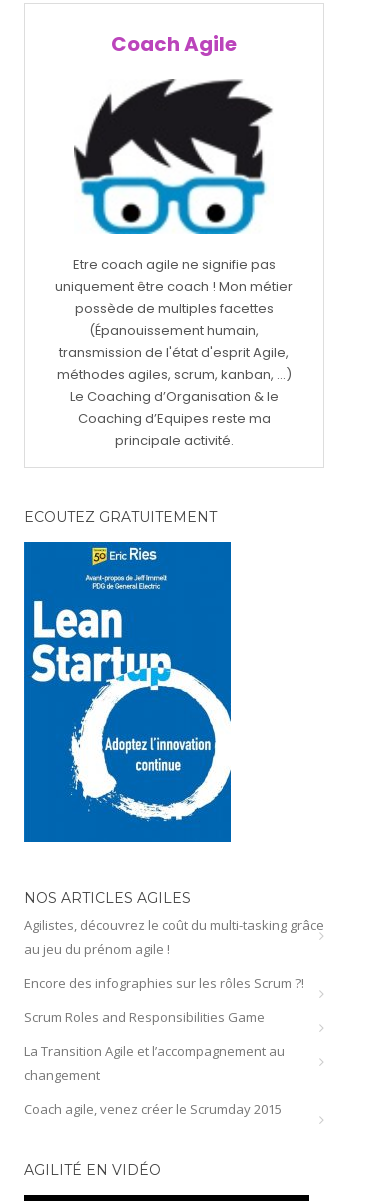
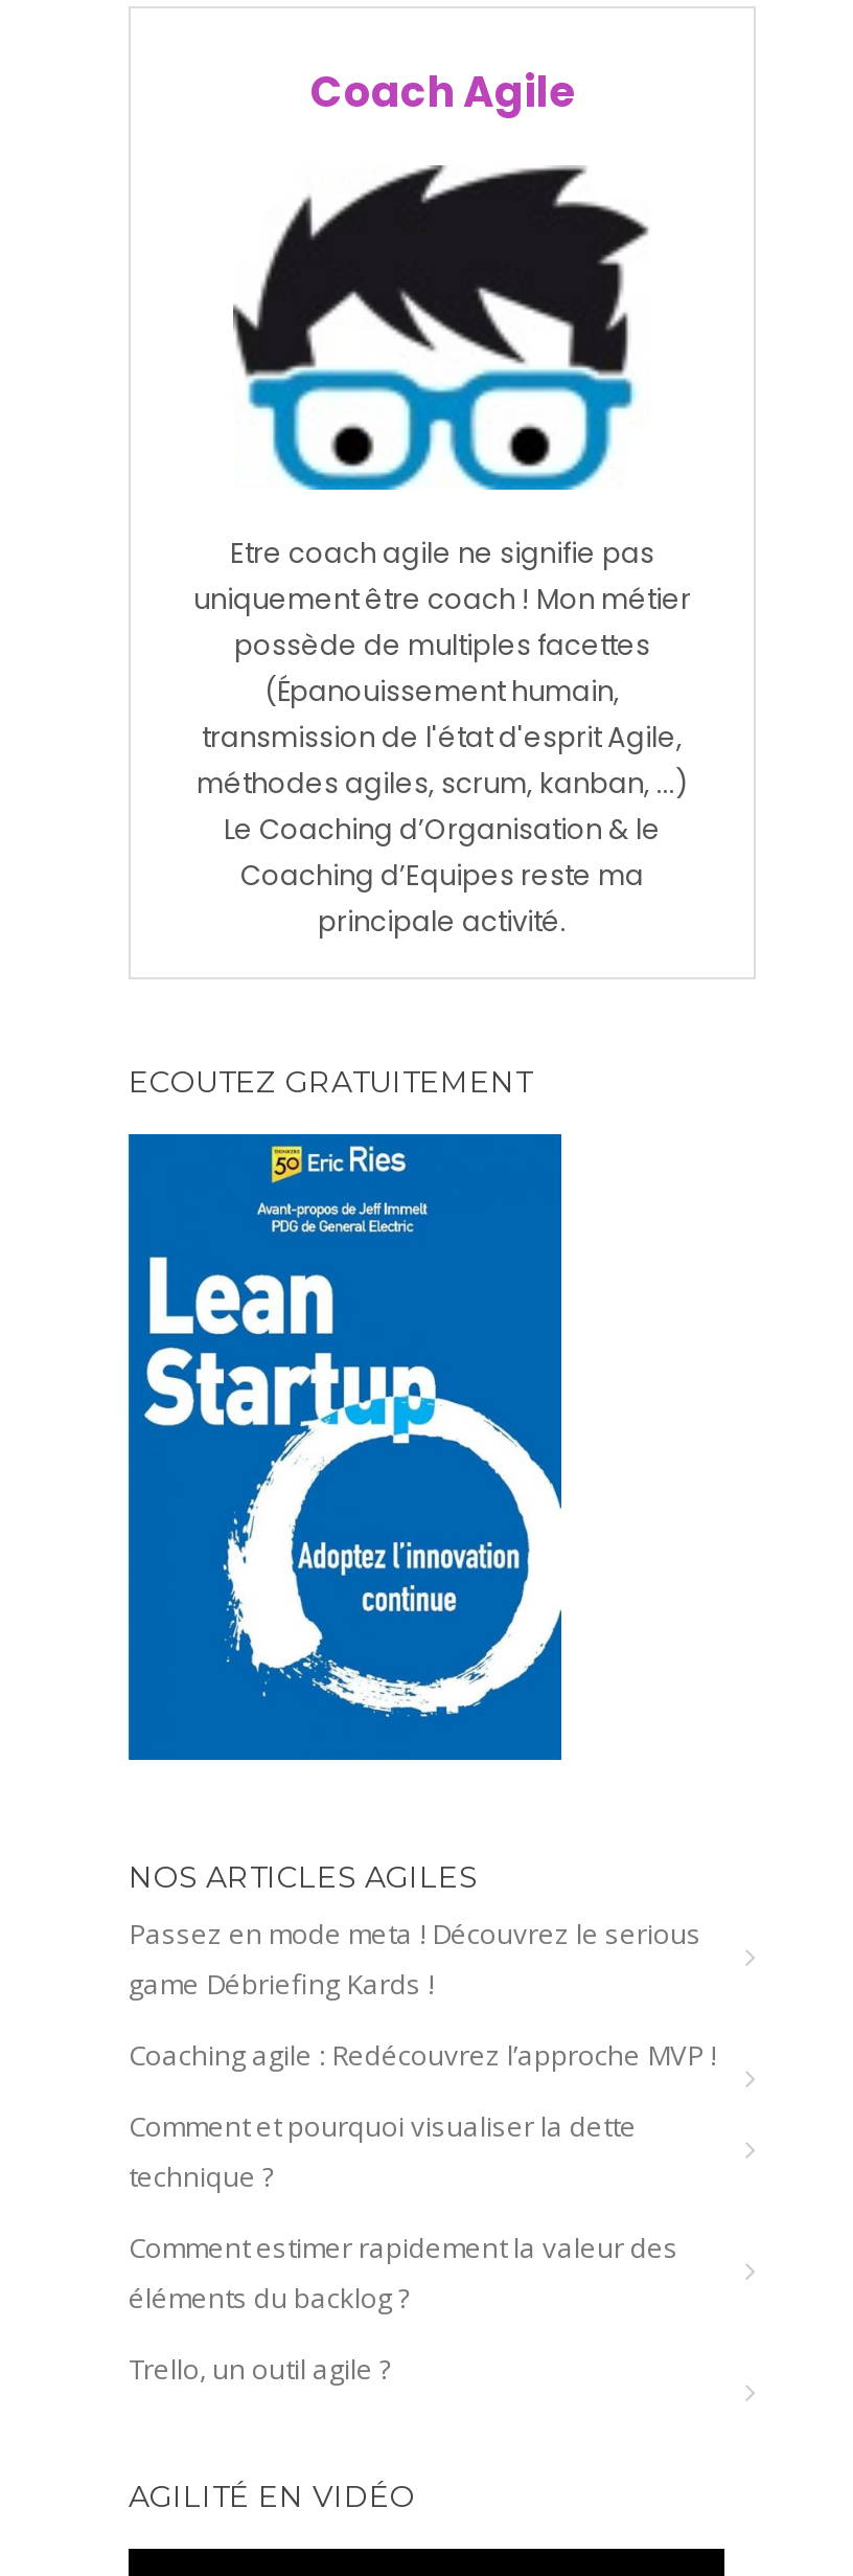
- Agilistes, découvrez le coût du multi-tasking grâce
- au jeu du prénom agile !
+ Passez en mode meta ! Découvrez le serious
+ game Débriefing Kards !

- Encore des infographies sur les rôles Scrum ?!
+ Coaching agile : Redécouvrez l’approche MVP !

- Scrum Roles and Responsibilities Game
+ Comment et pourquoi visualiser la dette
+ technique ?

- La Transition Agile et l’accompagnement au
- changement
+ Comment estimer rapidement la valeur des
+ éléments du backlog ?

- Coach agile, venez créer le Scrumday 2015
+ Trello, un outil agile ?
